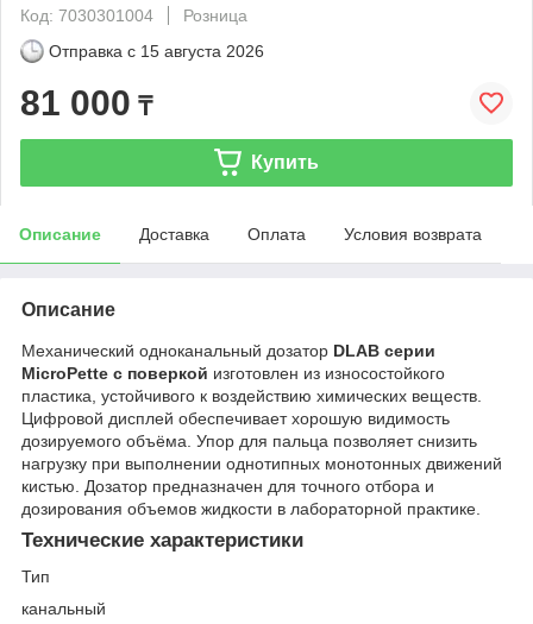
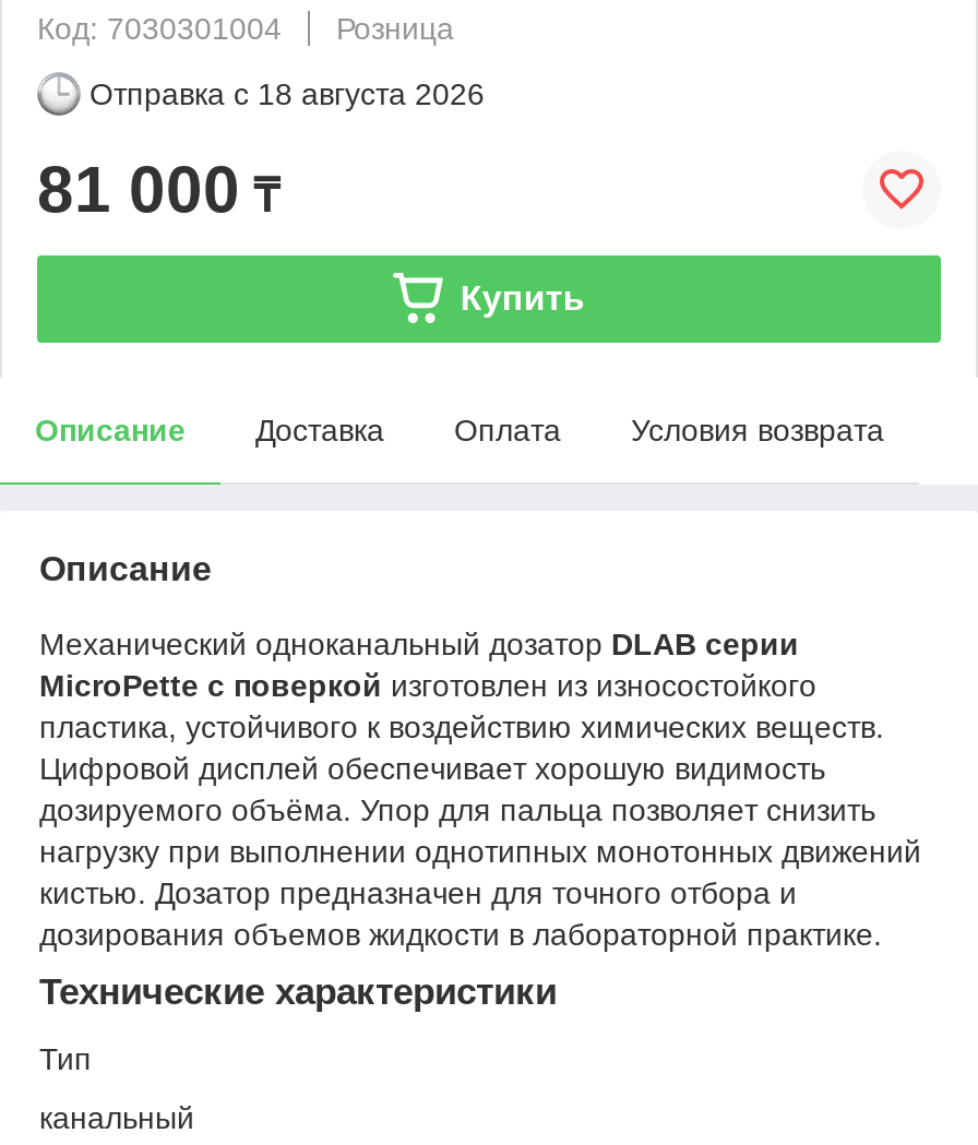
- Отправка с 15 августа 2026
+ Отправка с 18 августа 2026
